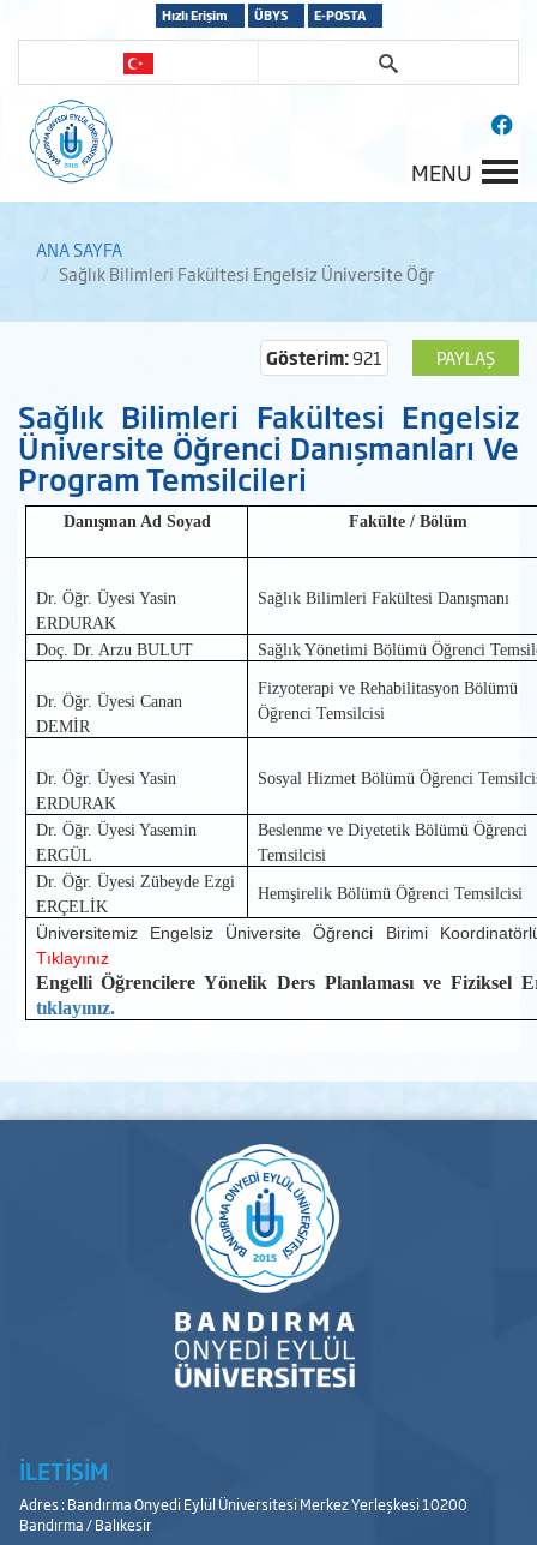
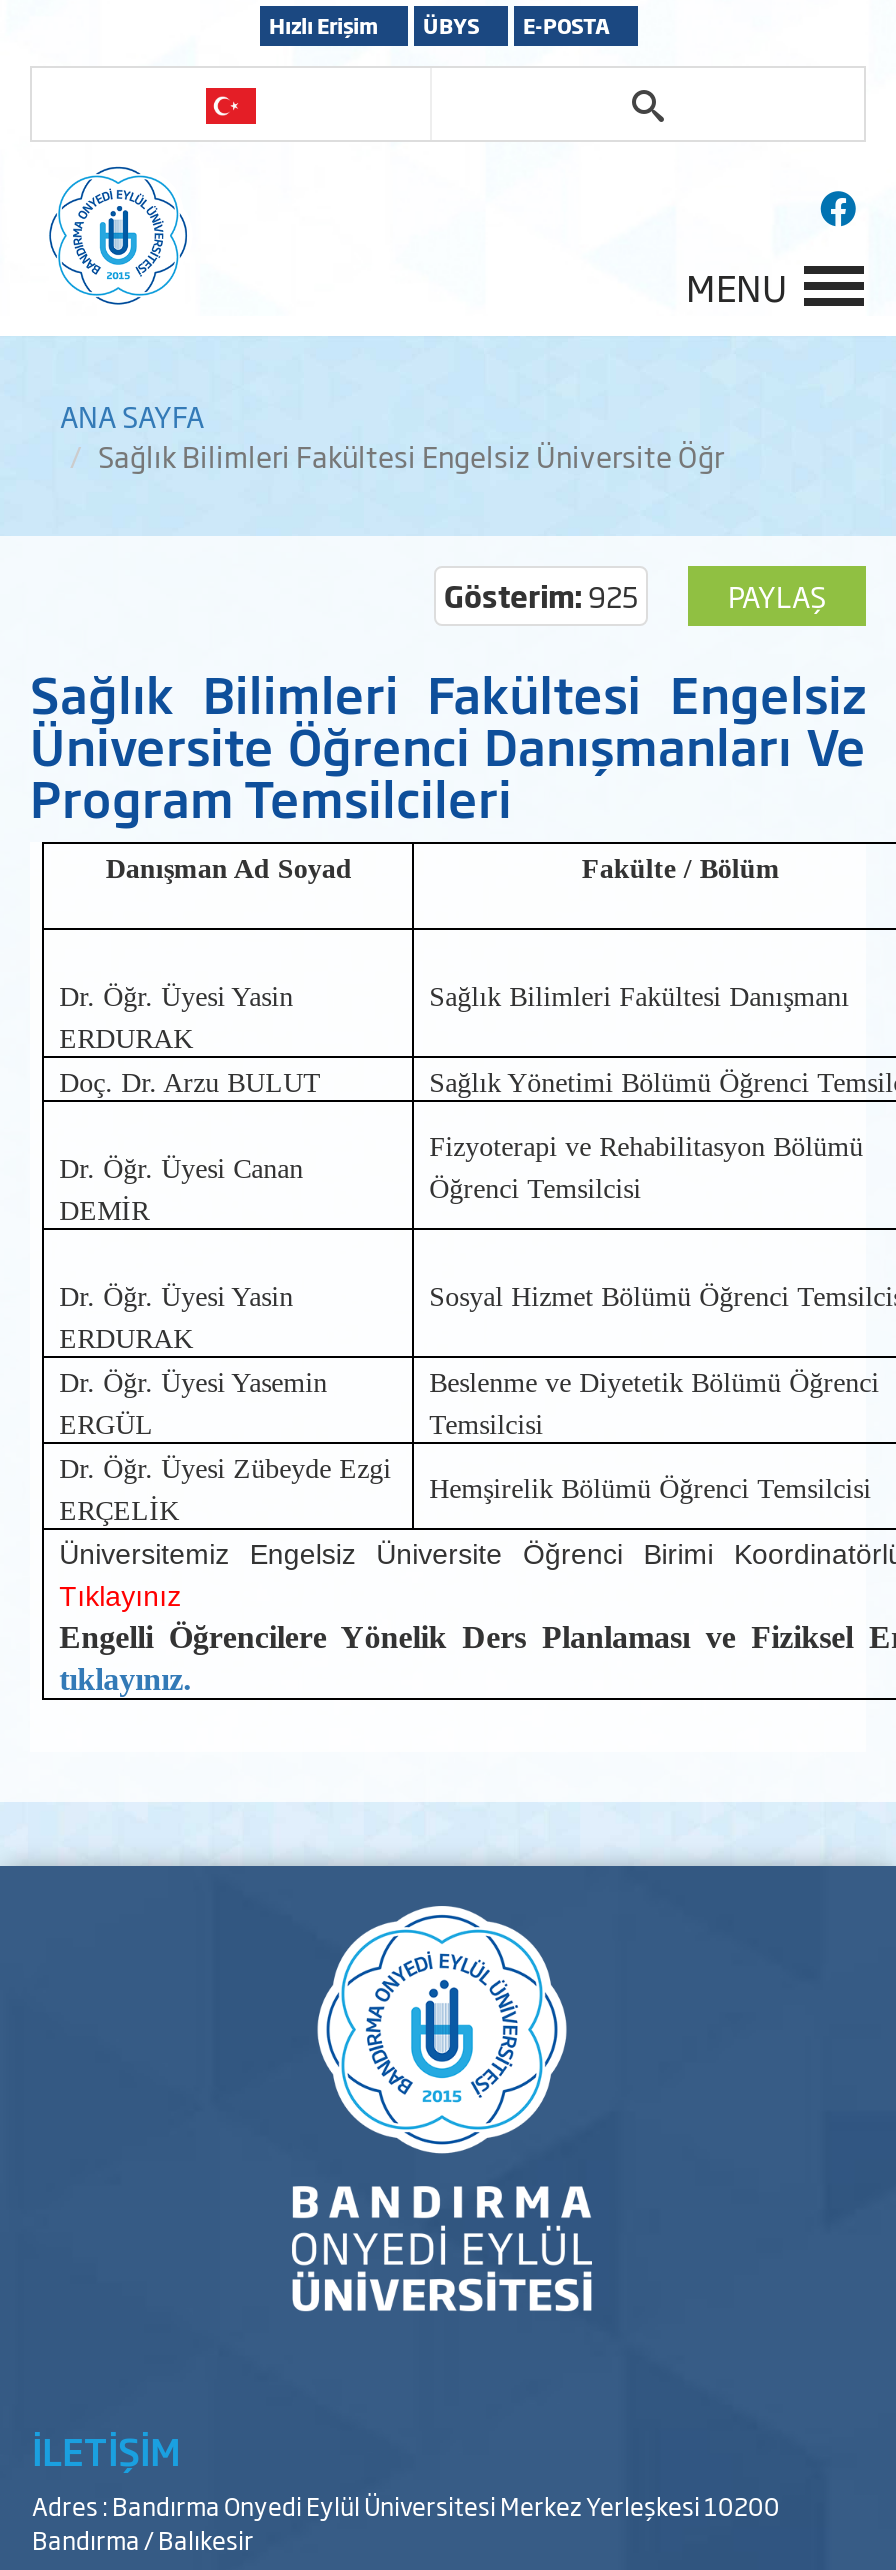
- Gösterim: 921
+ Gösterim: 925
